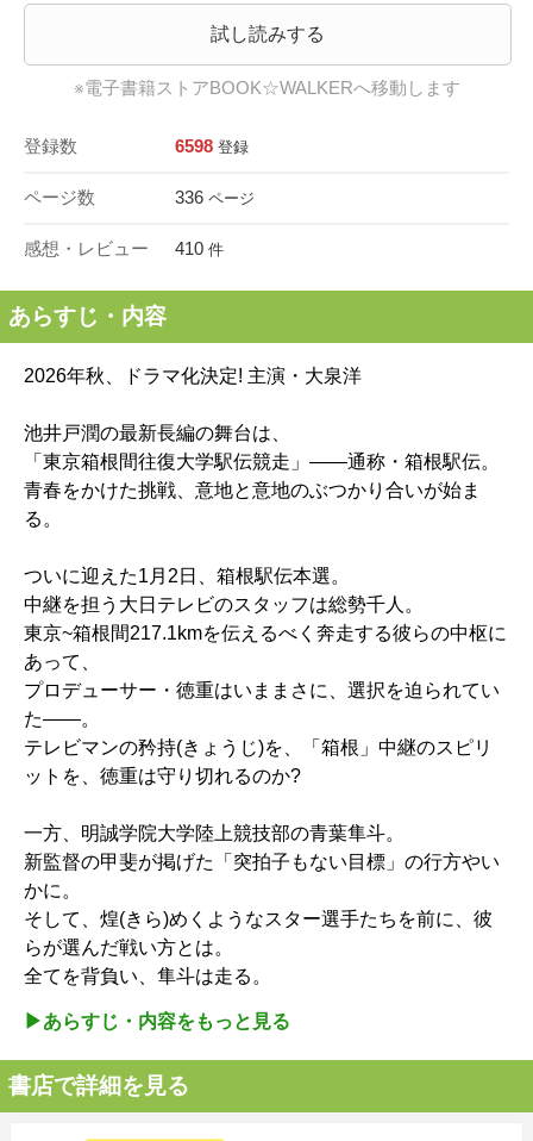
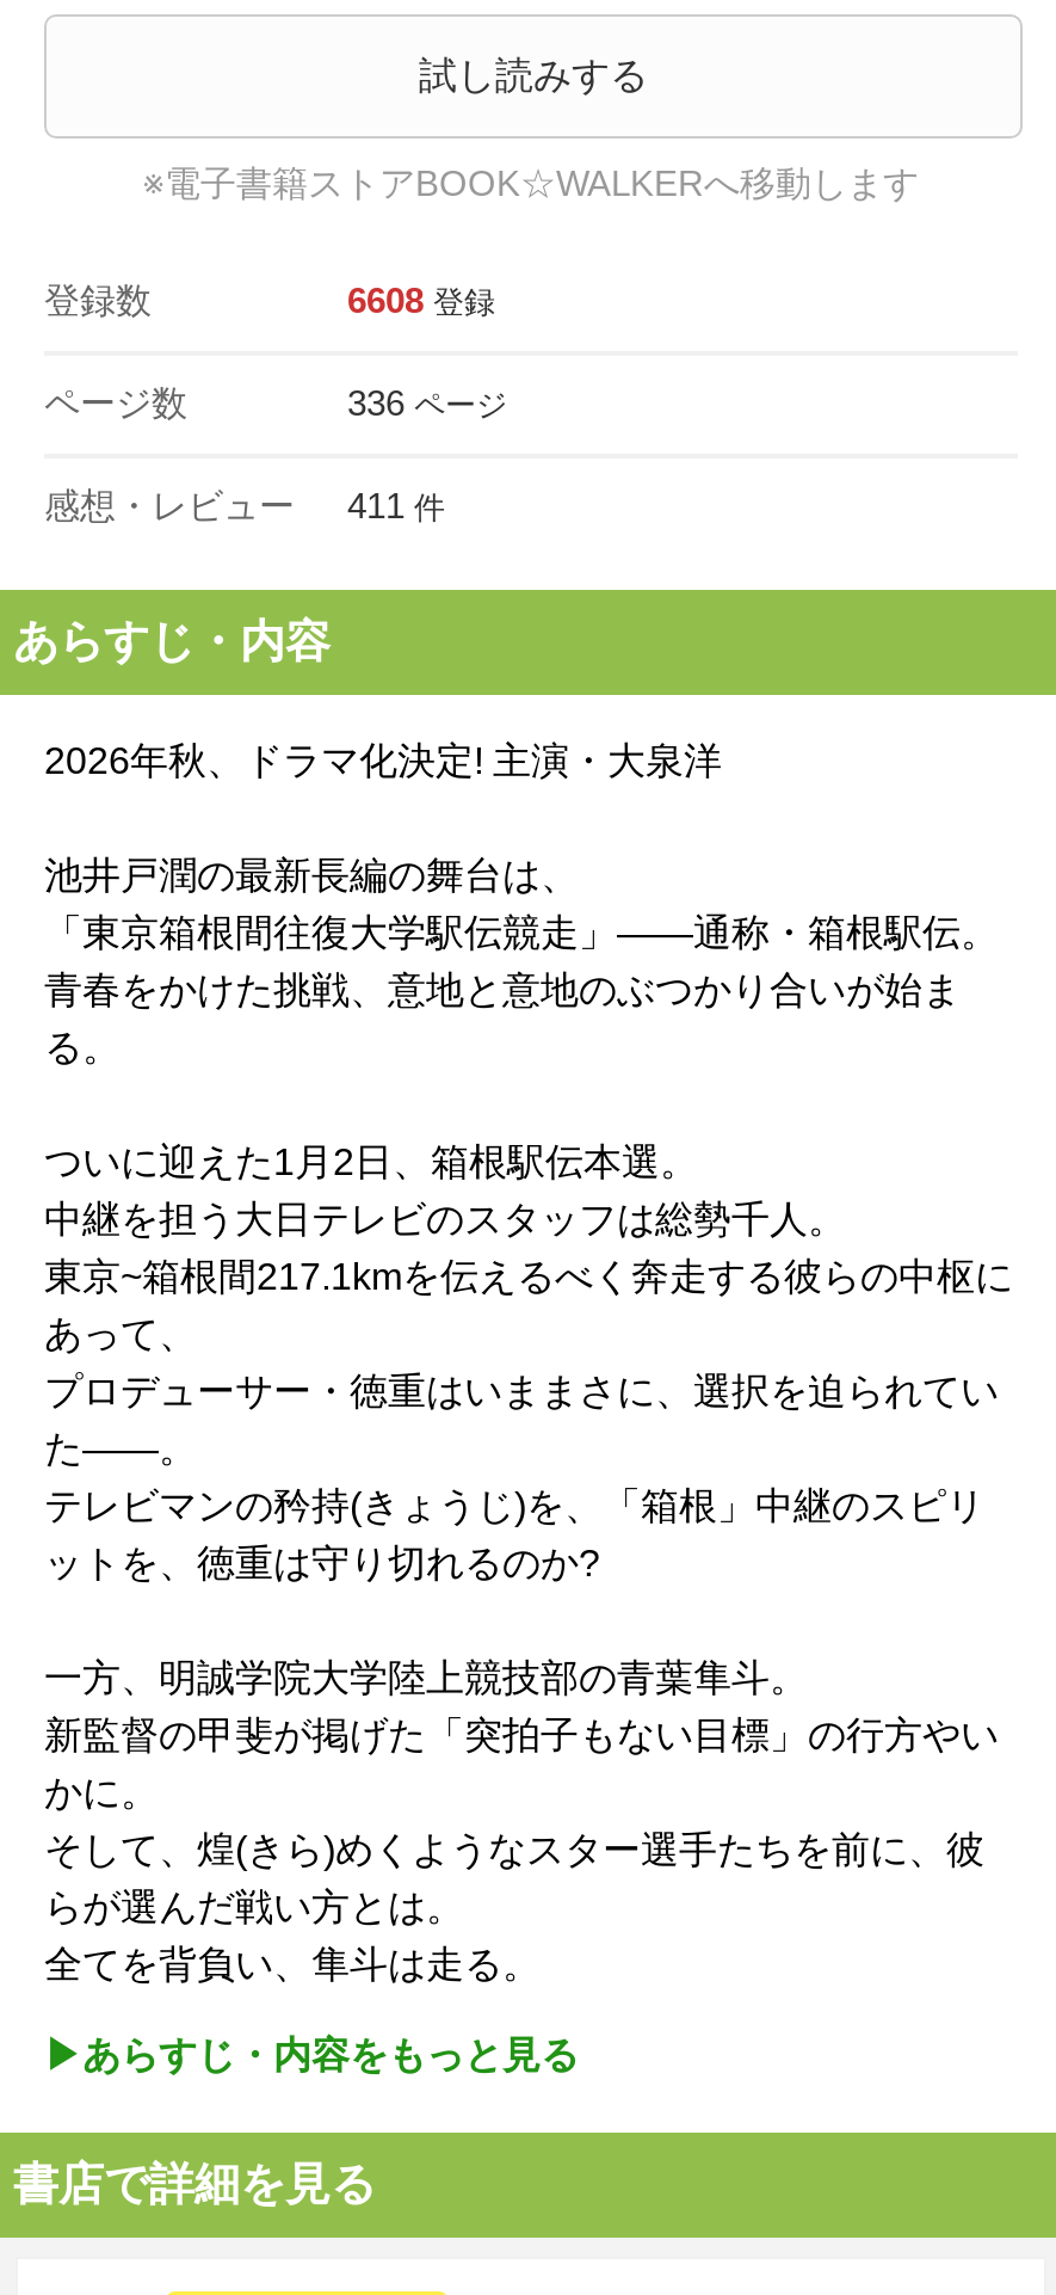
- 6598 登録
+ 6608 登録

- 感想・レビュー 410 件
+ 感想・レビュー 411 件
